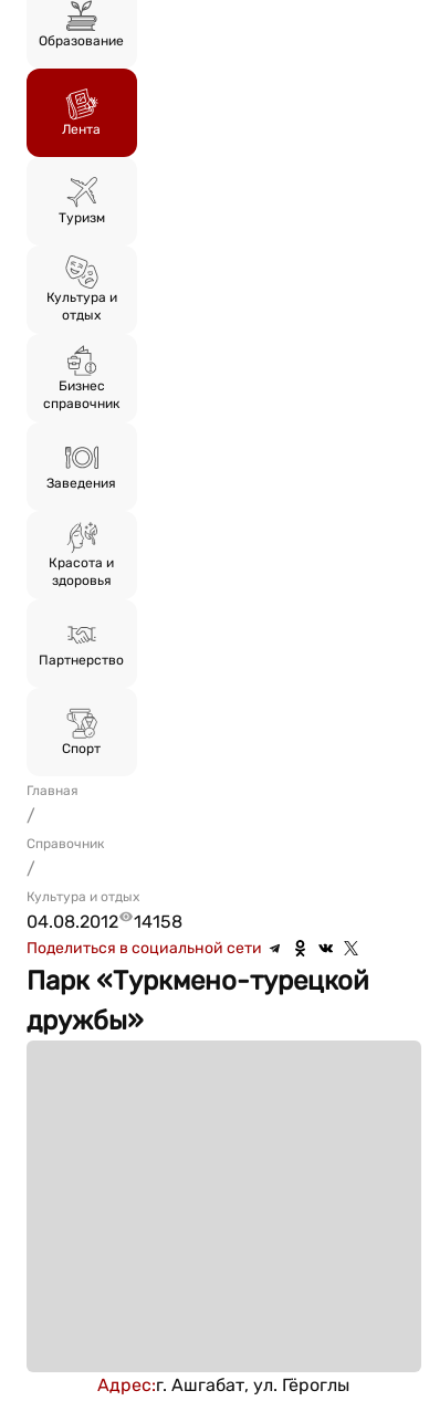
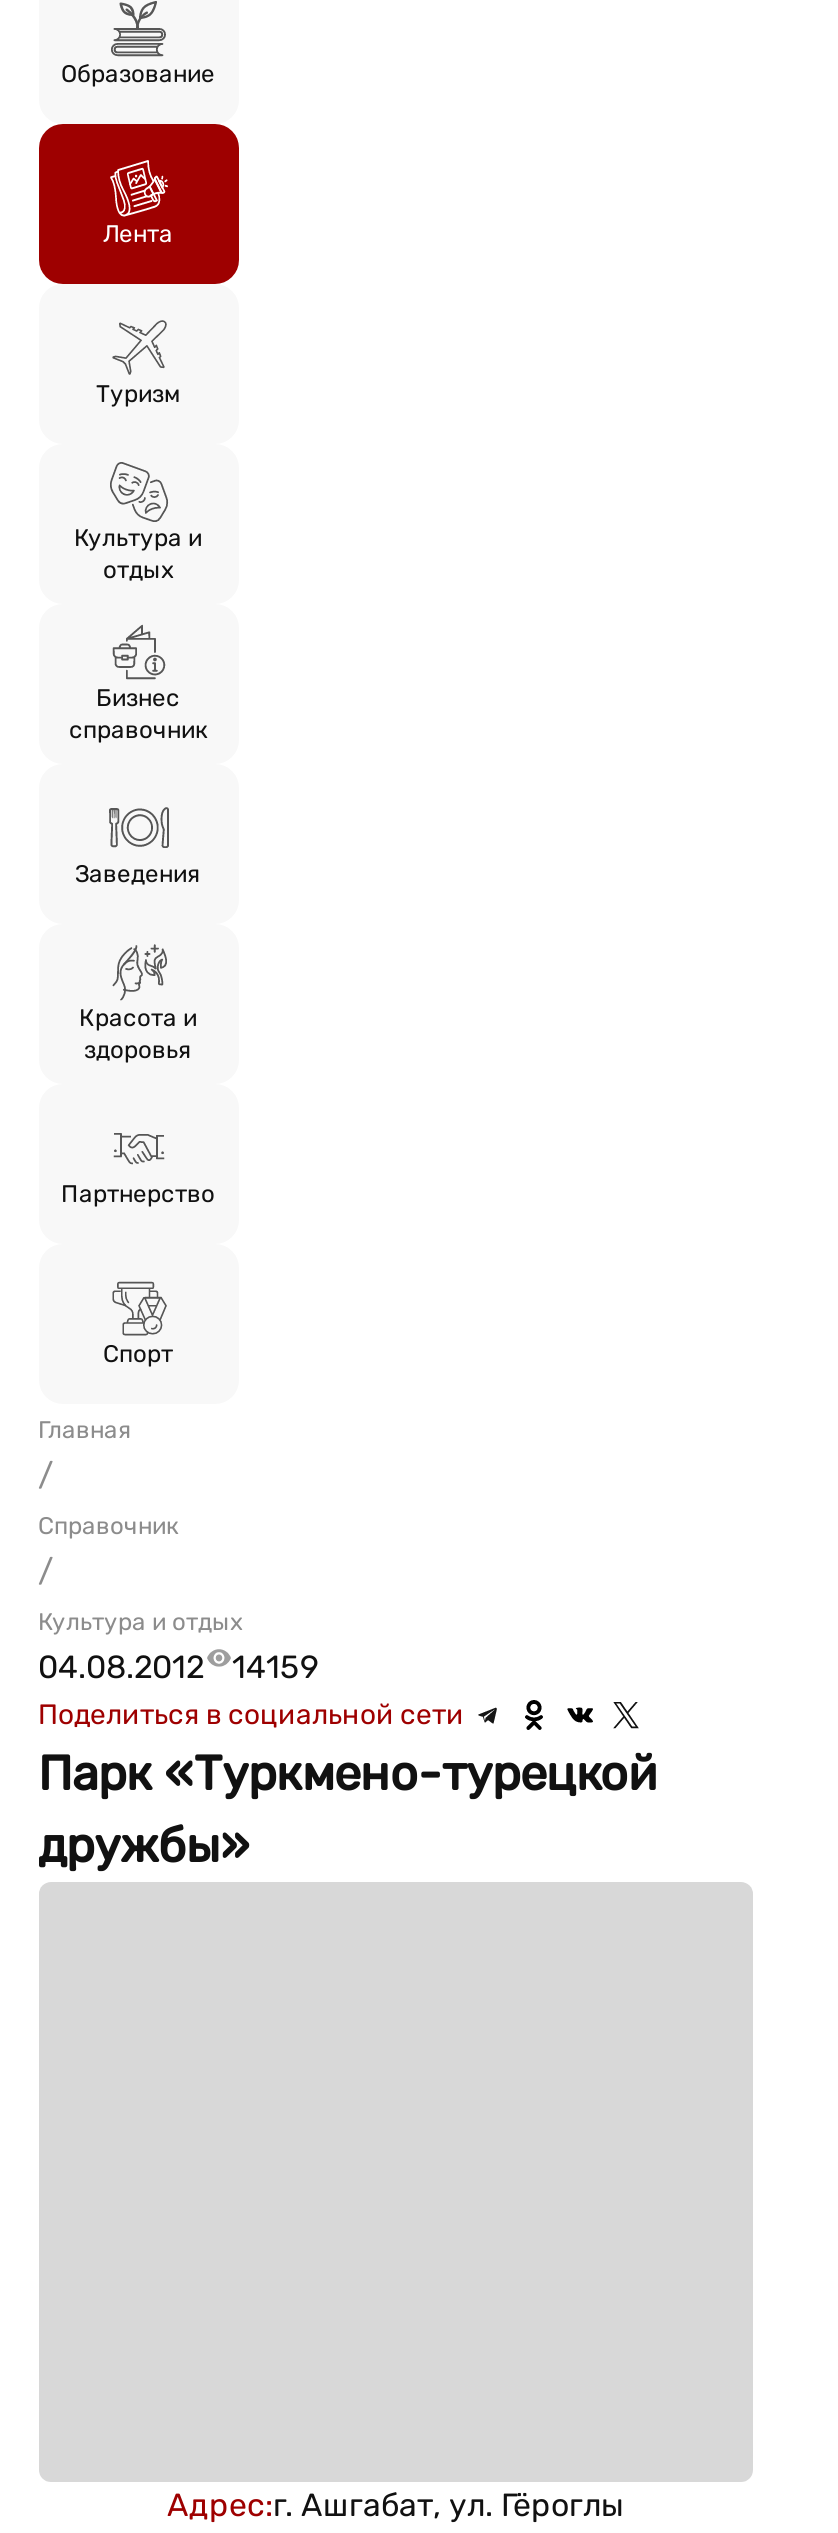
- 04.08.2012 14158
+ 04.08.2012 14159
